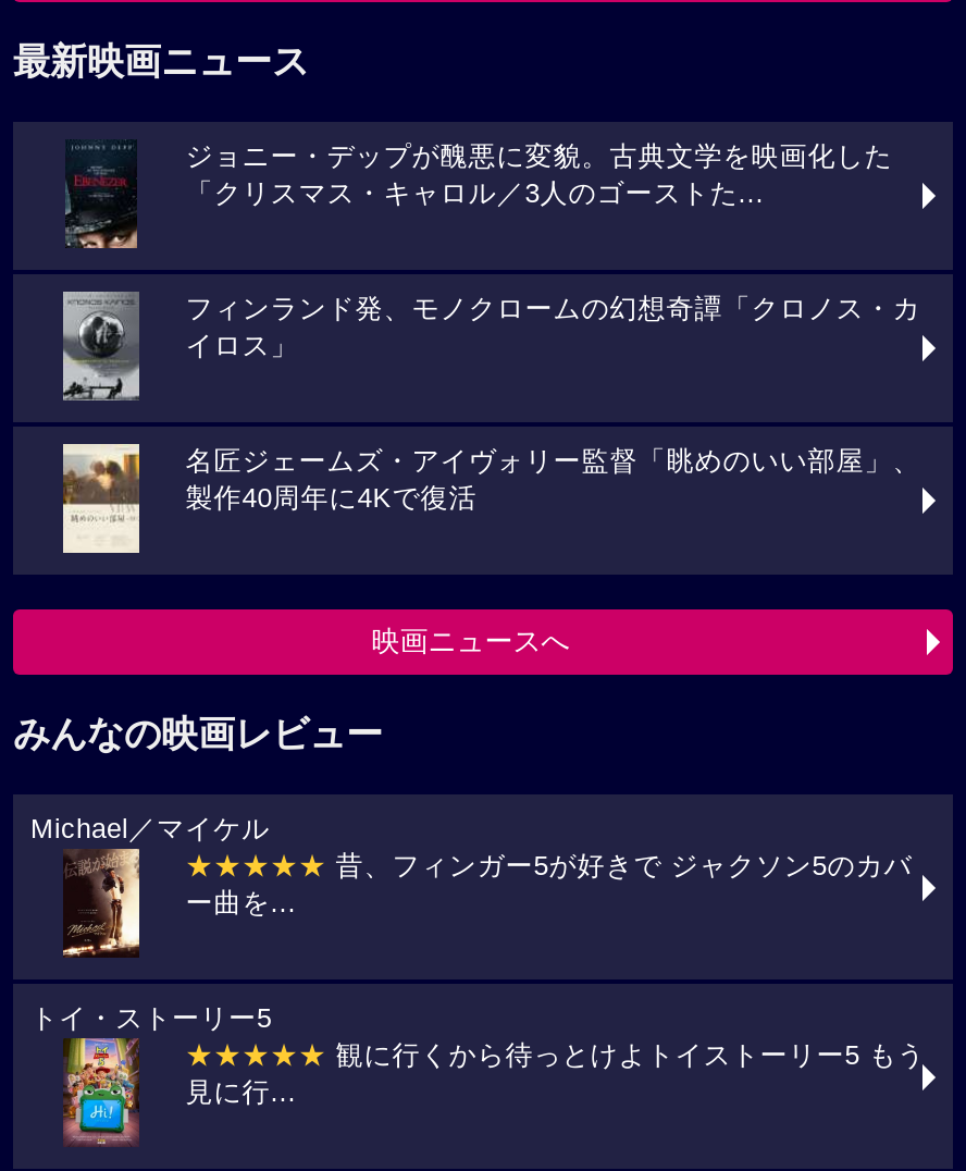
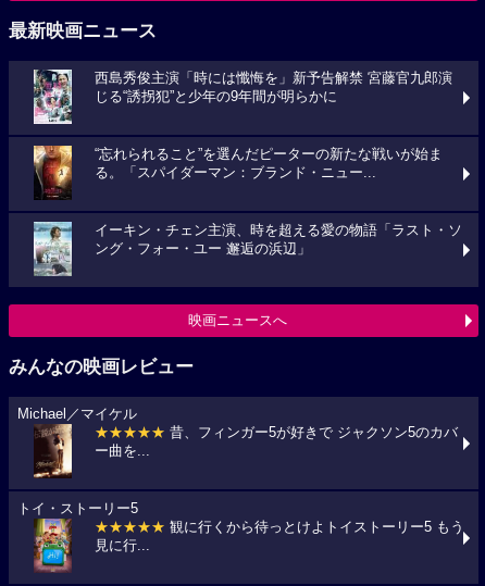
- [image]
- ジョニー・デップが醜悪に変貌。古典文学を映画化した
- 「クリスマス・キャロル／3人のゴーストた...
+ [image]
+ 西島秀俊主演「時には懺悔を」新予告解禁 宮藤官九郎演
+ じる“誘拐犯”と少年の9年間が明らかに

- [image]
- フィンランド発、モノクロームの幻想奇譚「クロノス・カ
- イロス」
+ [image]
+ “忘れられること”を選んだピーターの新たな戦いが始ま
+ る。「スパイダーマン：ブランド・ニュー...

- [image]
- 名匠ジェームズ・アイヴォリー監督「眺めのいい部屋」、
- 製作40周年に4Kで復活
+ [image]
+ イーキン・チェン主演、時を超える愛の物語「ラスト・ソ
+ ング・フォー・ユー 邂逅の浜辺」
